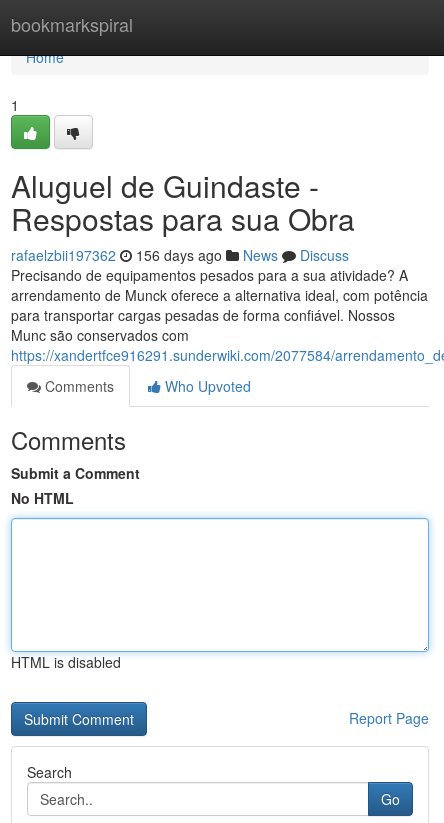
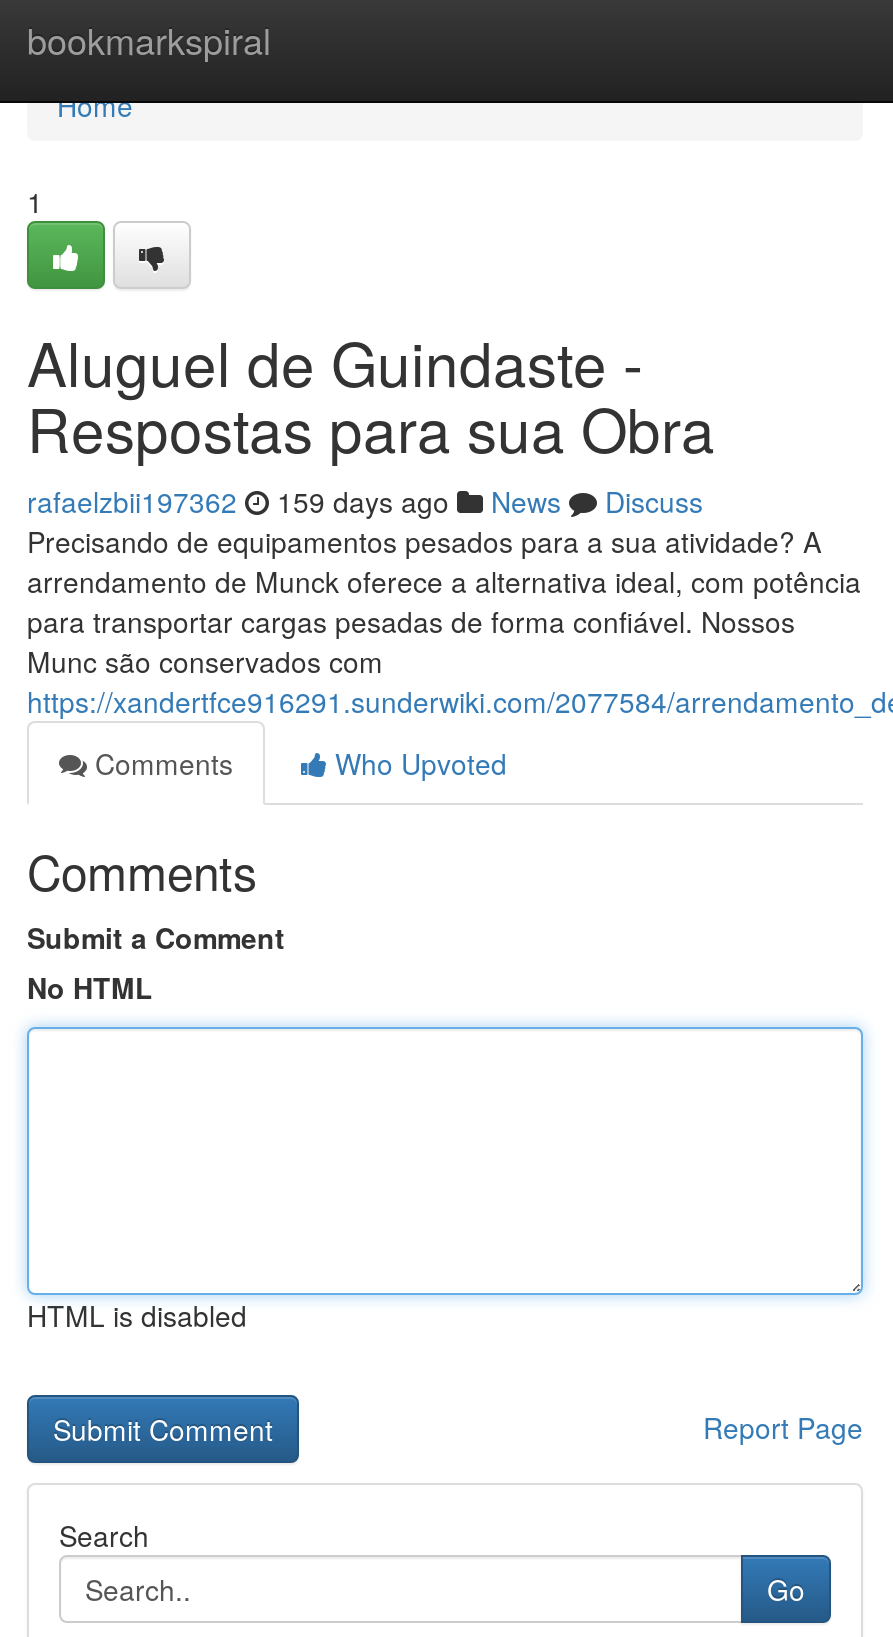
- rafaelzbii197362 156 days ago News Discuss
+ rafaelzbii197362 159 days ago News Discuss
